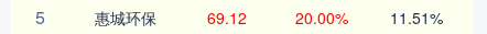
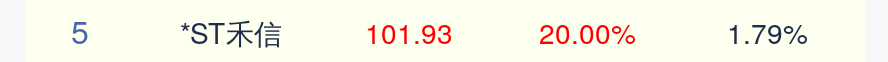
- 惠城环保
- 69.12
+ *ST禾信
+ 101.93

- 11.51%
+ 1.79%
